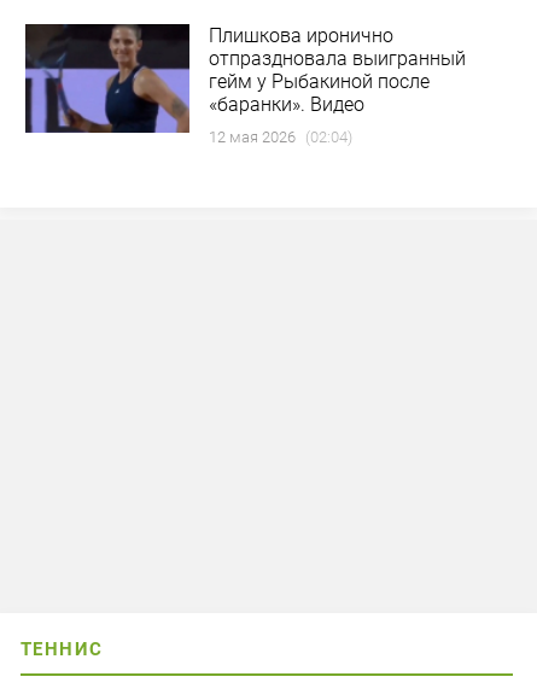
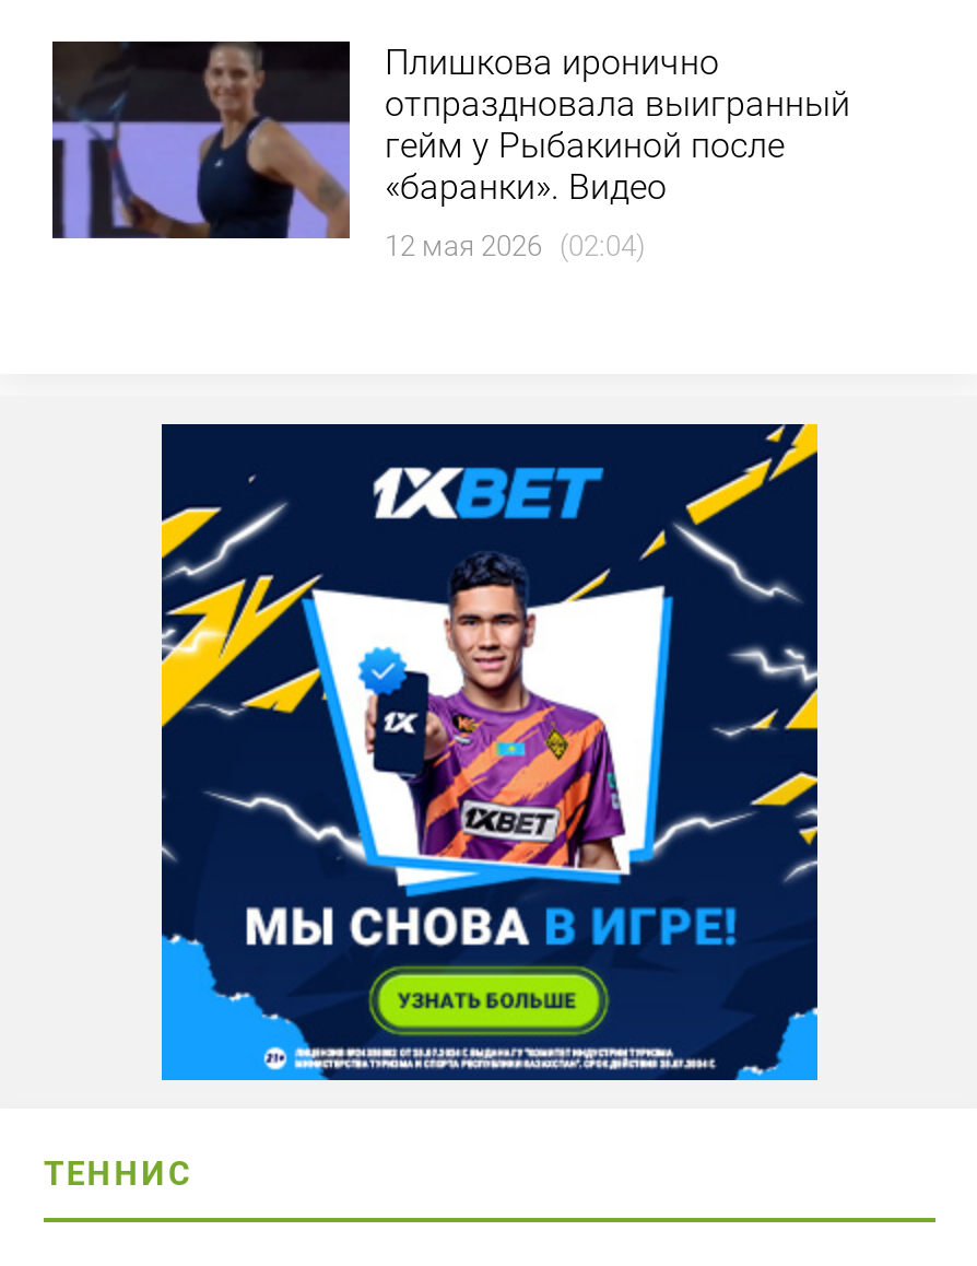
+ [image]
